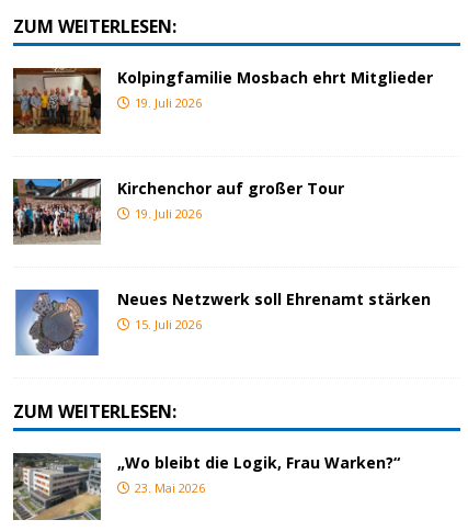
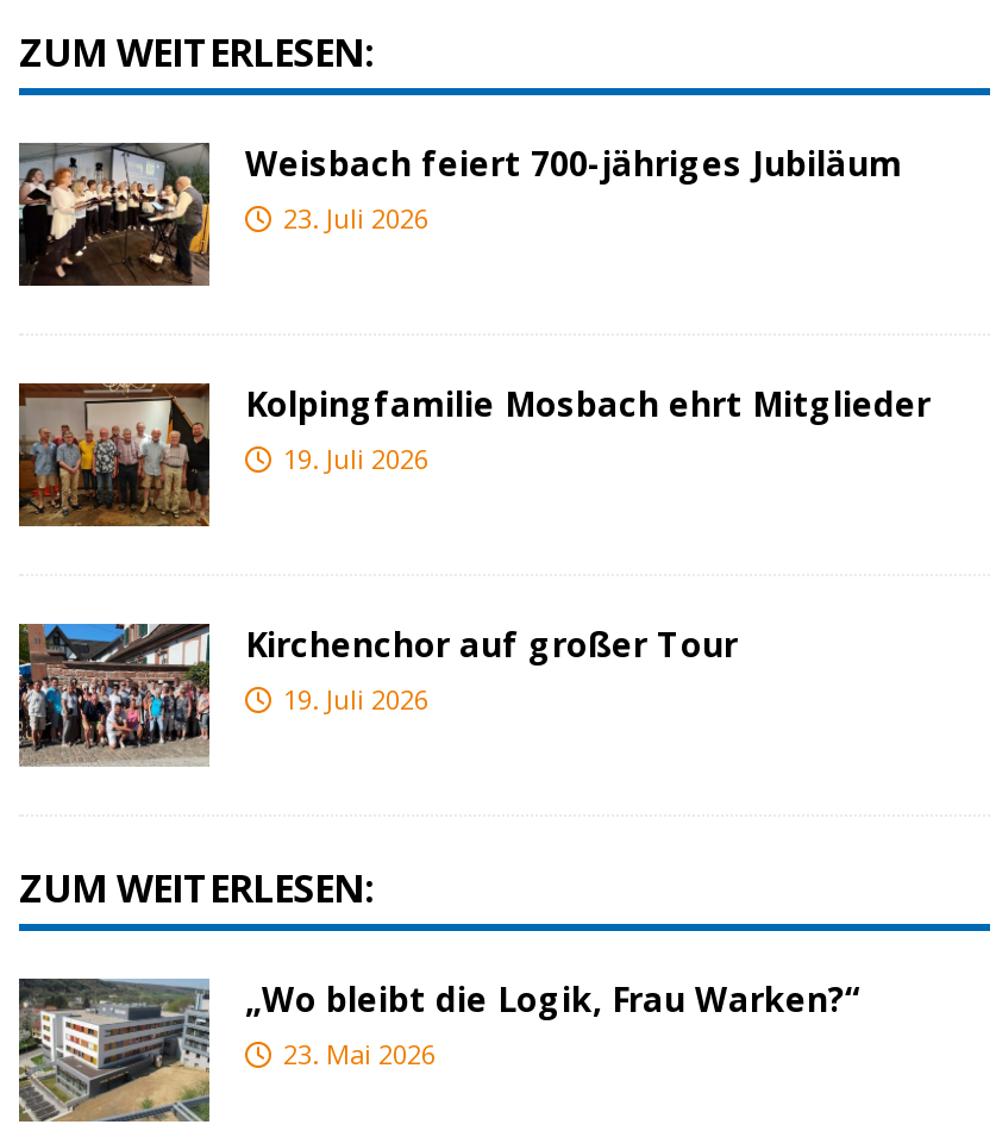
+ [image]
+ Weisbach feiert 700-jähriges Jubiläum
+ 23. Juli 2026

moved down: [image] | Kolpingfamilie Mosbach ehrt Mitglieder | 19. Juli 2026 | Kirchenchor auf großer Tour | 19. Juli 2026

- [image]
- Neues Netzwerk soll Ehrenamt stärken
- 15. Juli 2026
